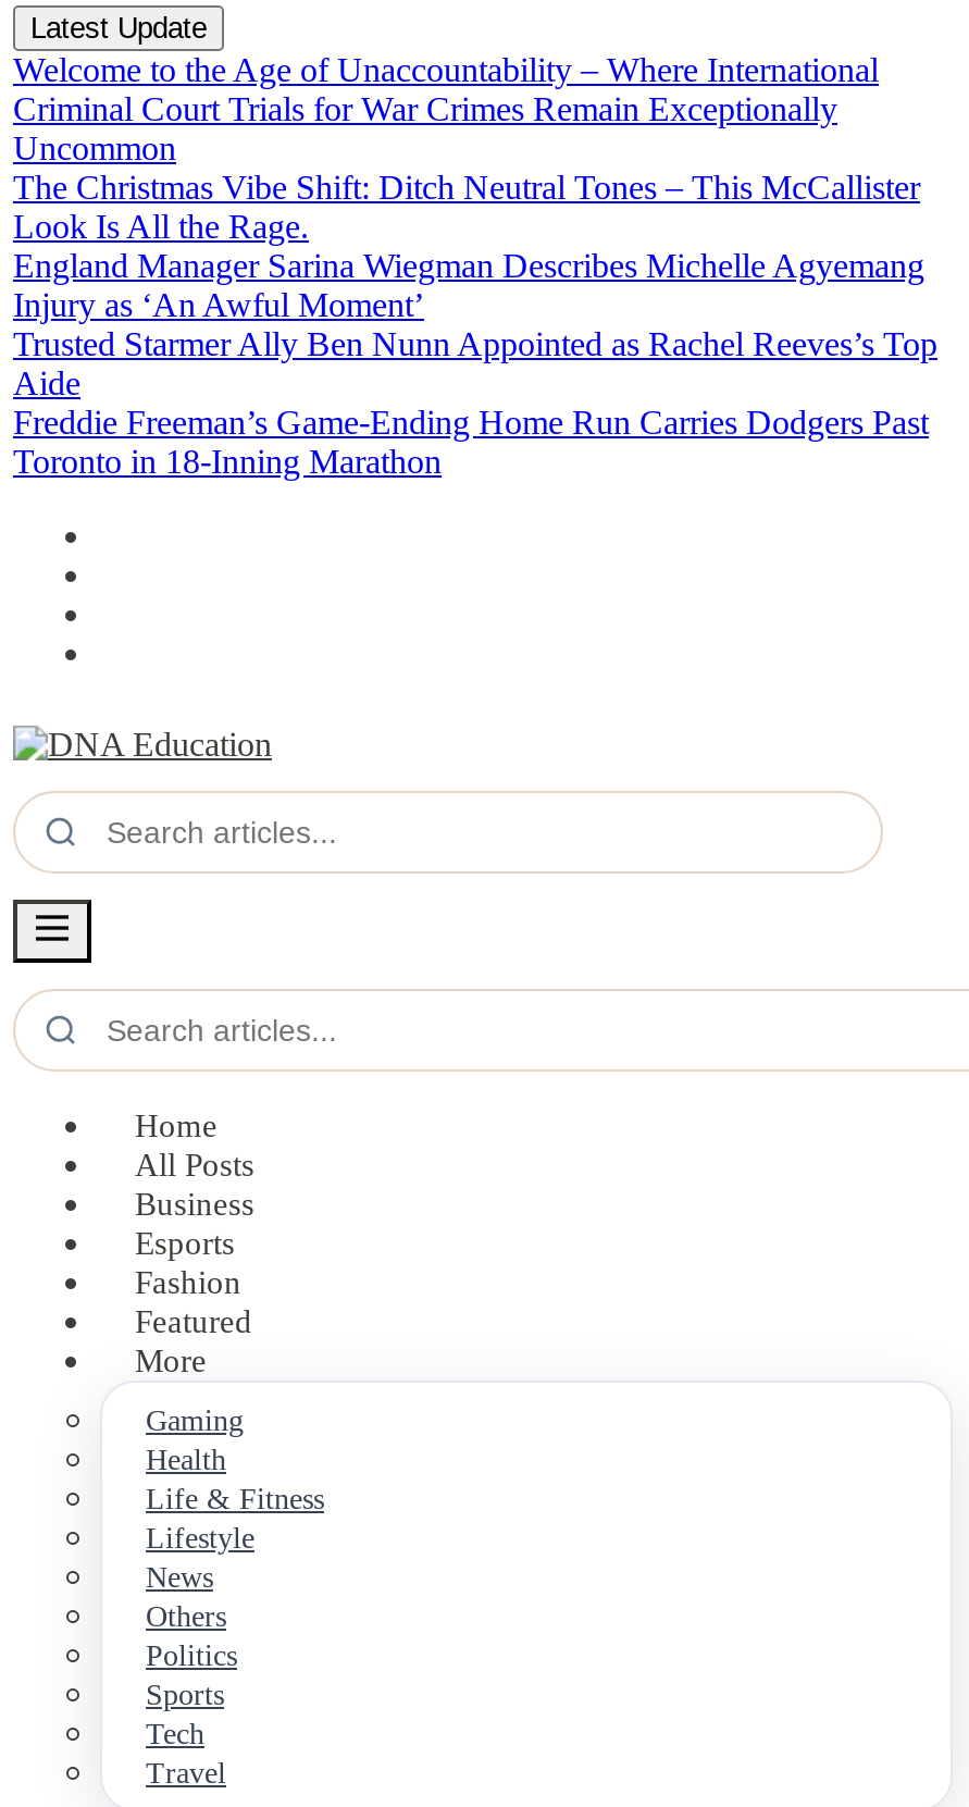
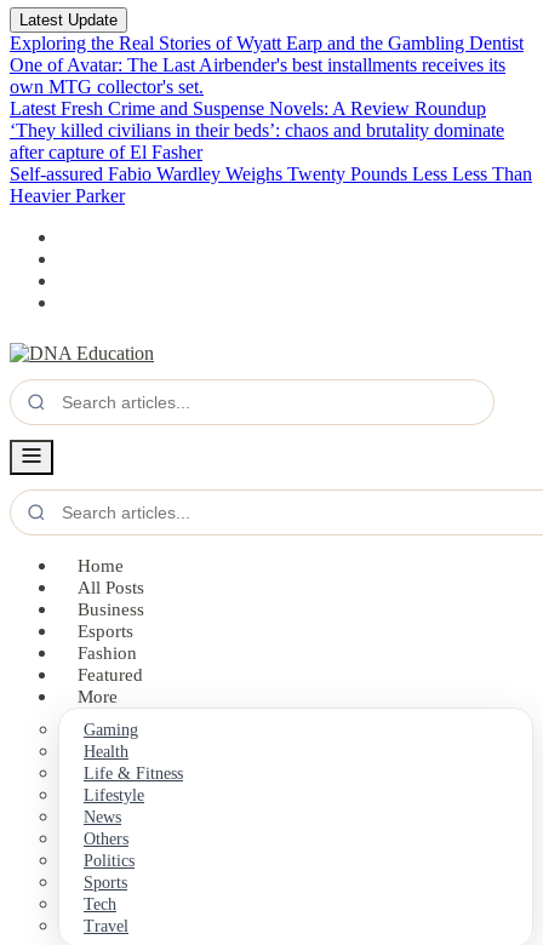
- Welcome to the Age of Unaccountability – Where International
- Criminal Court Trials for War Crimes Remain Exceptionally
- Uncommon
- The Christmas Vibe Shift: Ditch Neutral Tones – This McCallister
- Look Is All the Rage.
- England Manager Sarina Wiegman Describes Michelle Agyemang
- Injury as ‘An Awful Moment’
- Trusted Starmer Ally Ben Nunn Appointed as Rachel Reeves’s Top
- Aide
- Freddie Freeman’s Game-Ending Home Run Carries Dodgers Past
- Toronto in 18-Inning Marathon
+ Exploring the Real Stories of Wyatt Earp and the Gambling Dentist
+ One of Avatar: The Last Airbender's best installments receives its
+ own MTG collector's set.
+ Latest Fresh Crime and Suspense Novels: A Review Roundup
+ ‘They killed civilians in their beds’: chaos and brutality dominate
+ after capture of El Fasher
+ Self-assured Fabio Wardley Weighs Twenty Pounds Less Less Than
+ Heavier Parker
